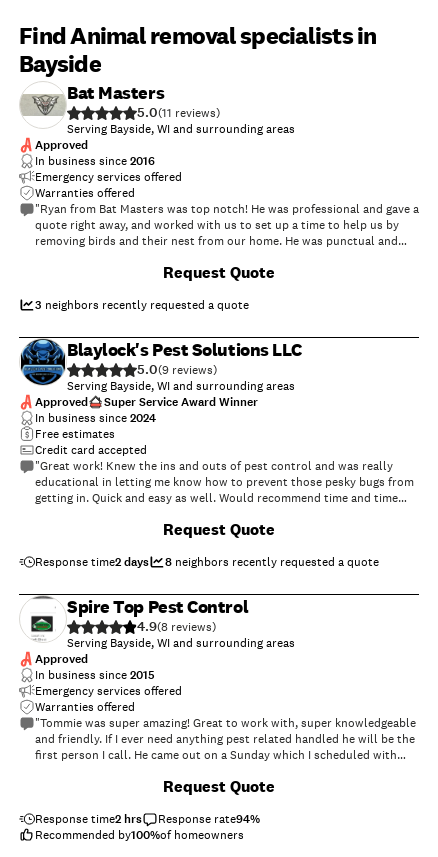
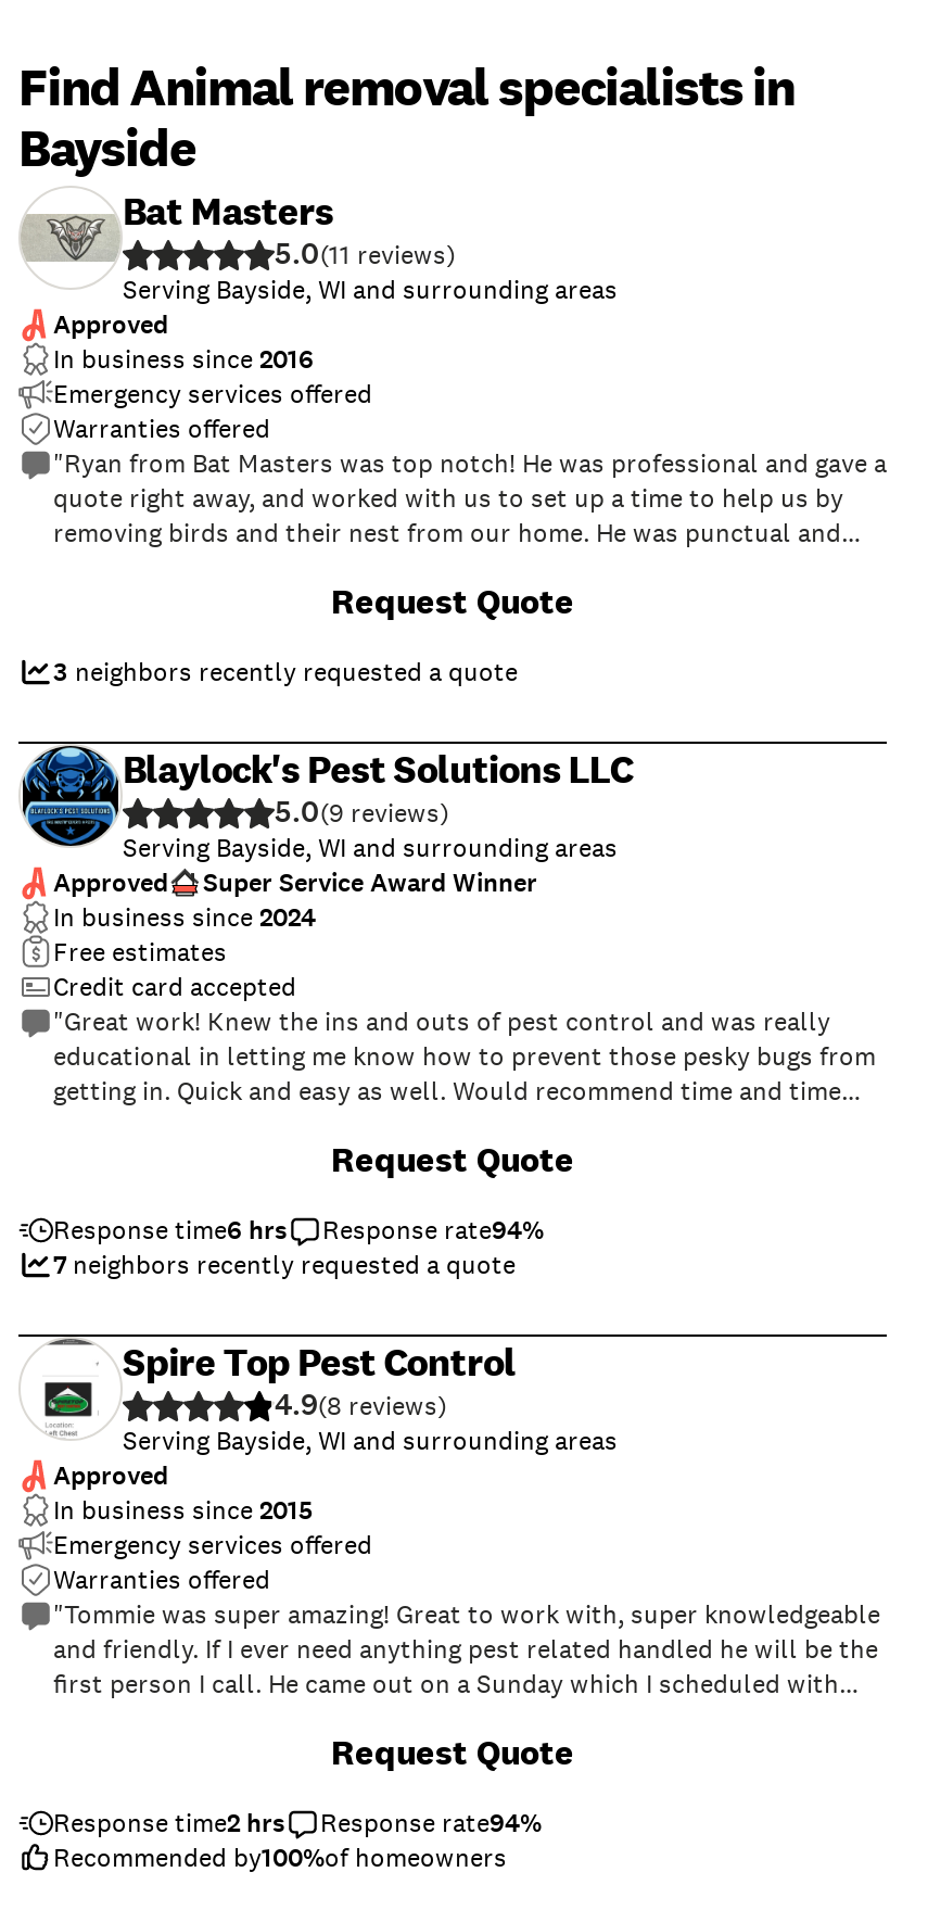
- Response time2 days
- 8 neighbors recently requested a quote
+ Response time6 hrs
+ Response rate94%
+ 7 neighbors recently requested a quote
